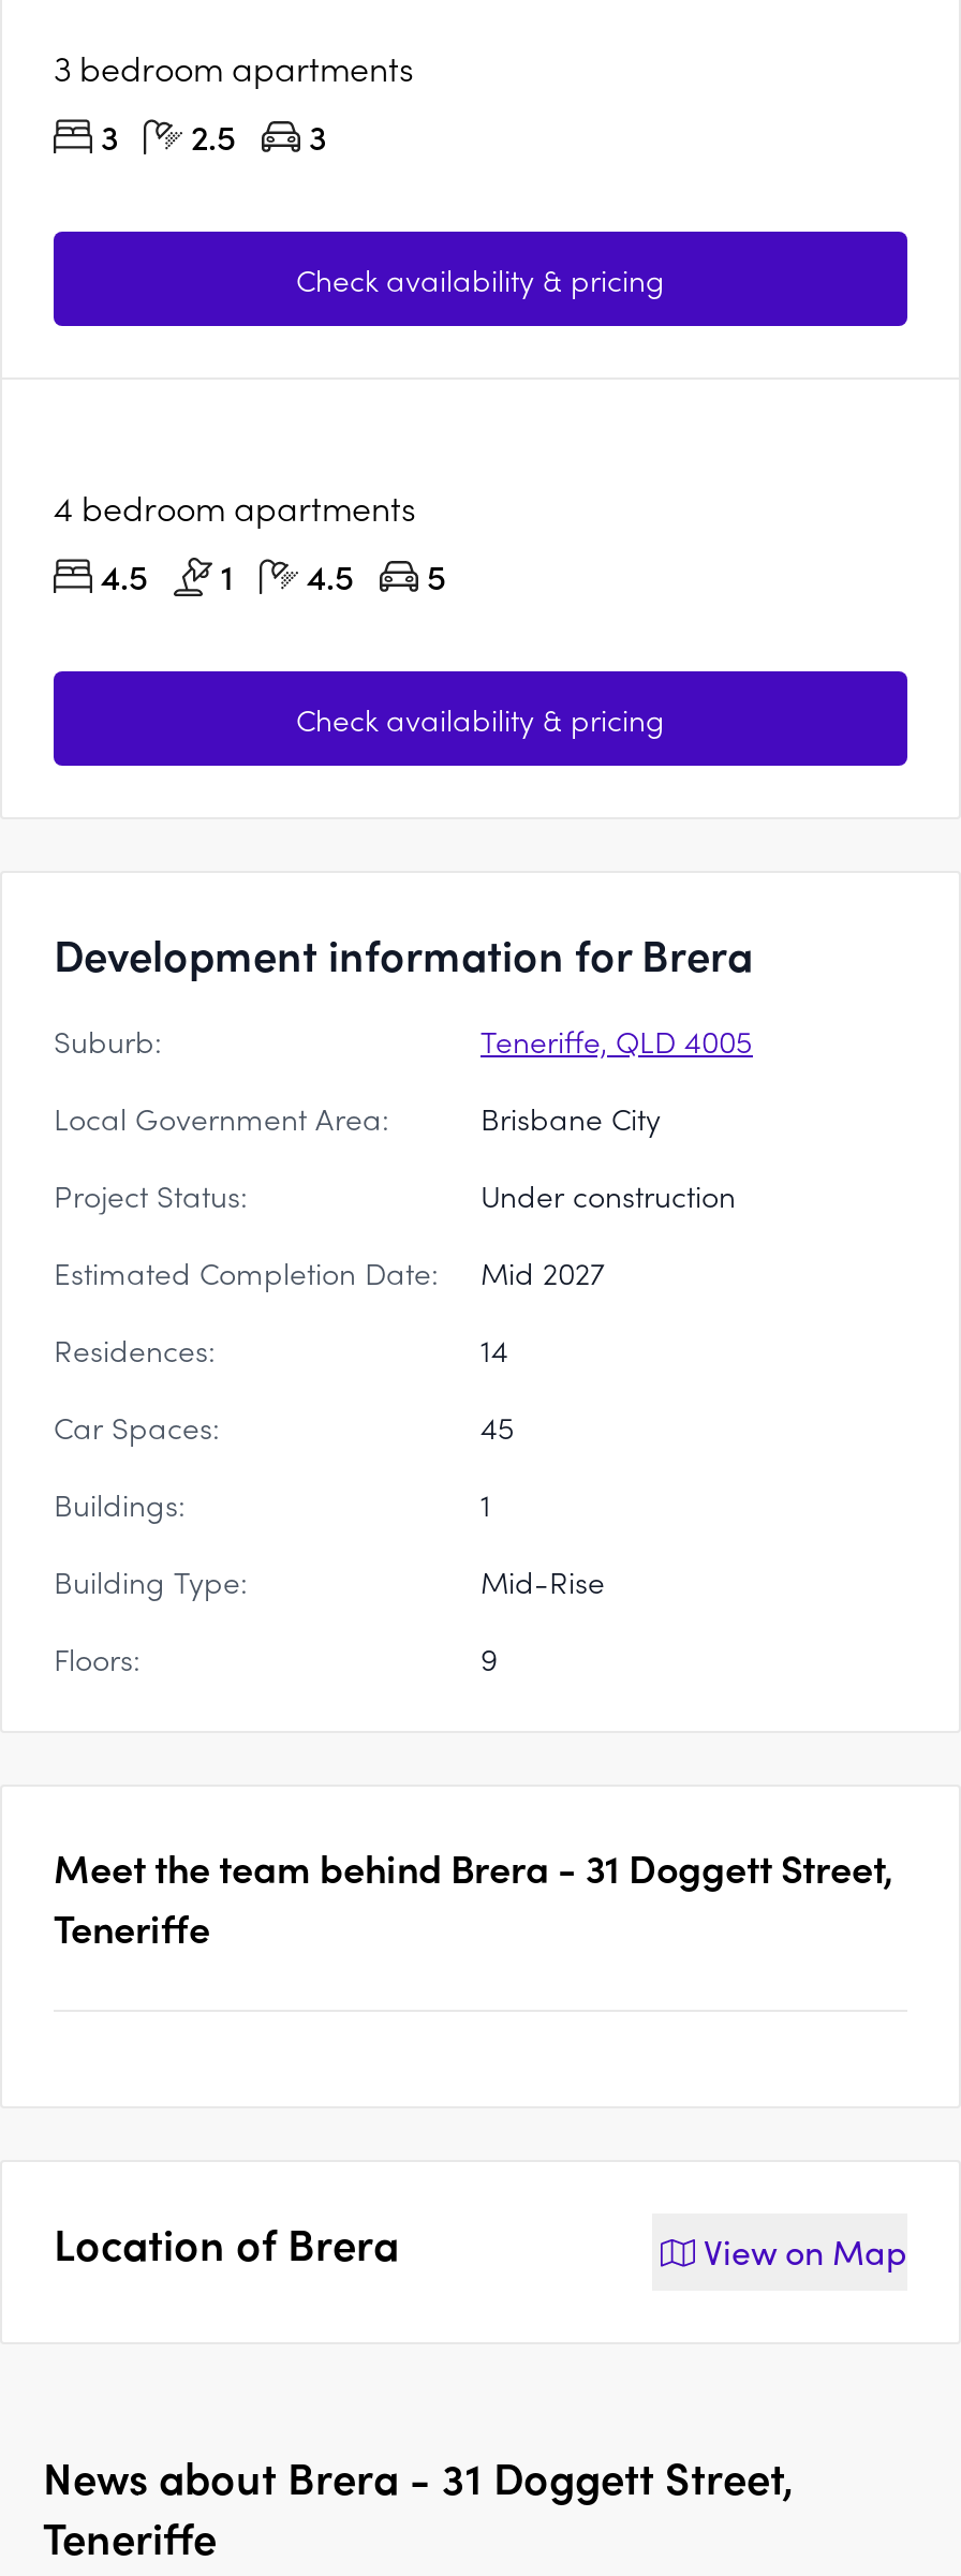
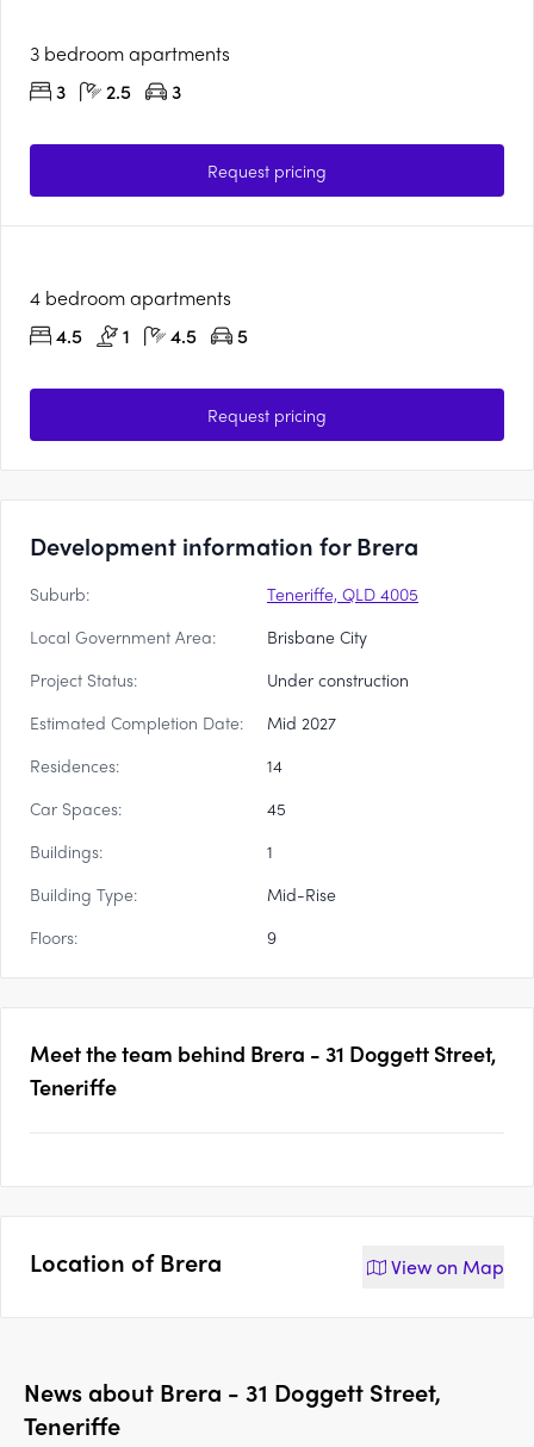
- Check availability & pricing
+ Request pricing

- Check availability & pricing
+ Request pricing
